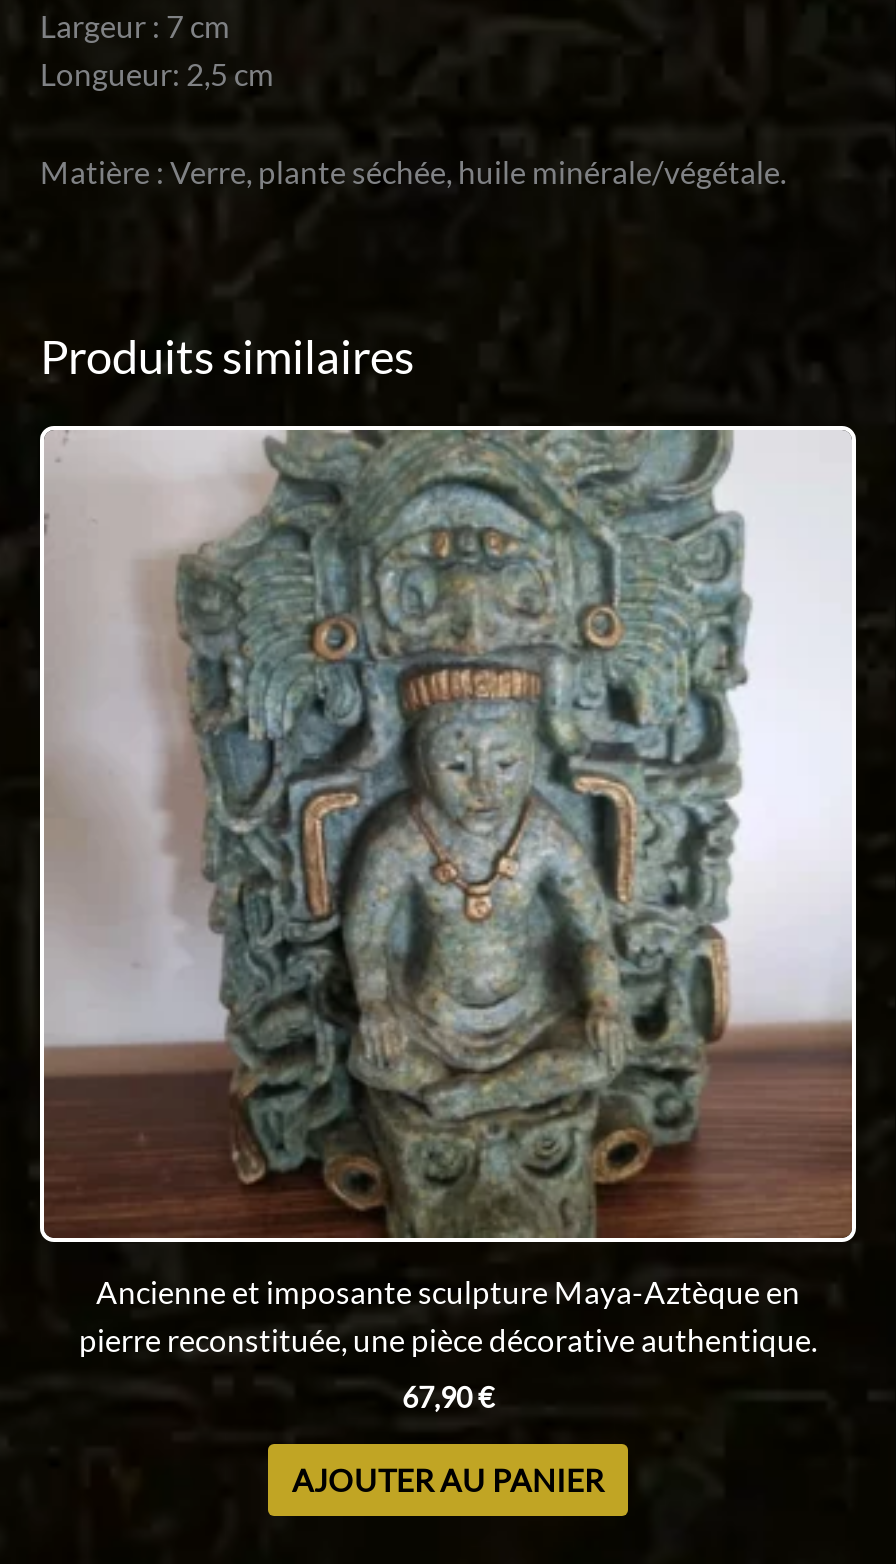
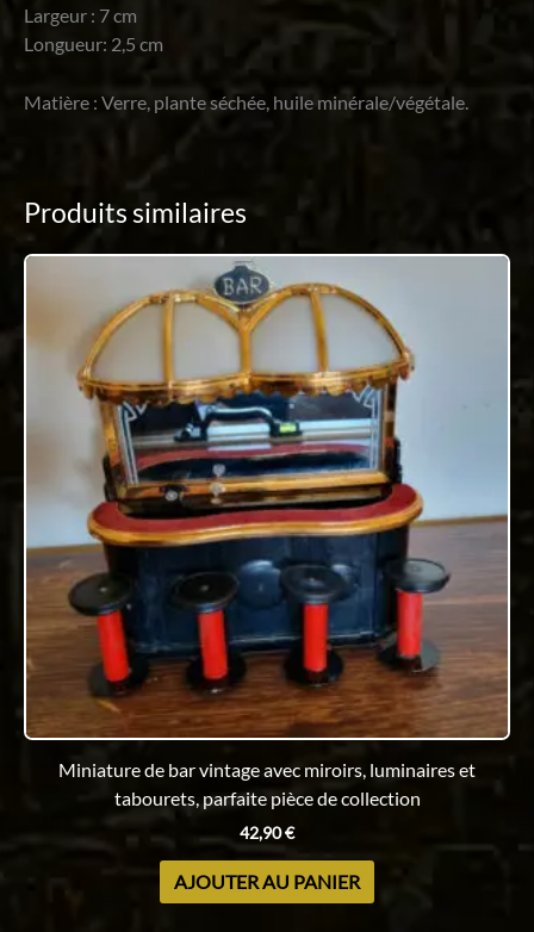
- [image]
- Ancienne et imposante sculpture Maya-Aztèque en
- pierre reconstituée, une pièce décorative authentique.
+ [image]
+ Miniature de bar vintage avec miroirs, luminaires et
+ tabourets, parfaite pièce de collection

- 67,90€
+ 42,90€
